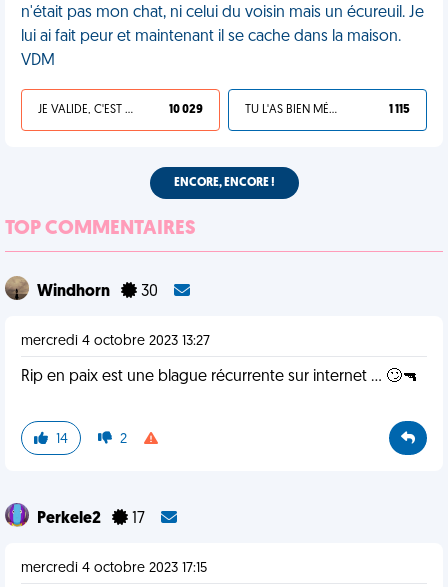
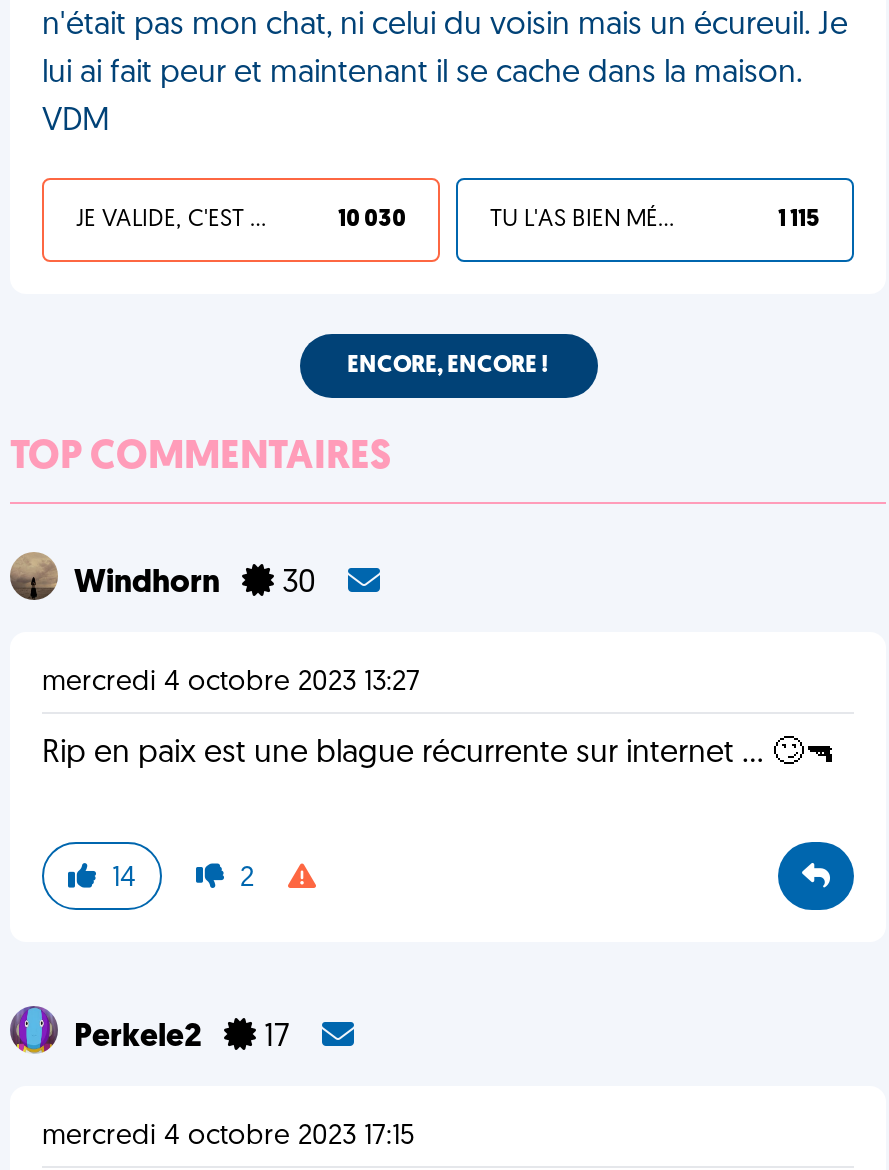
- 10 029
+ 10 030
